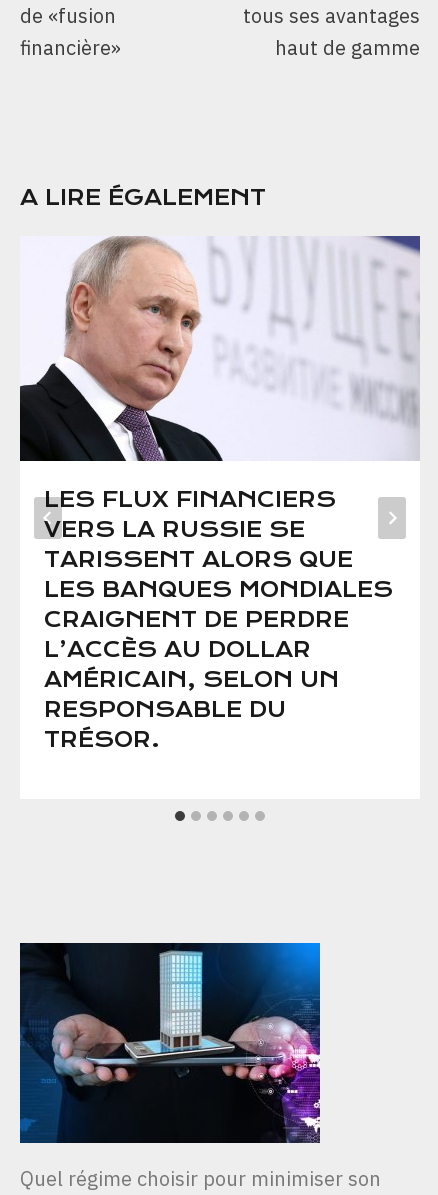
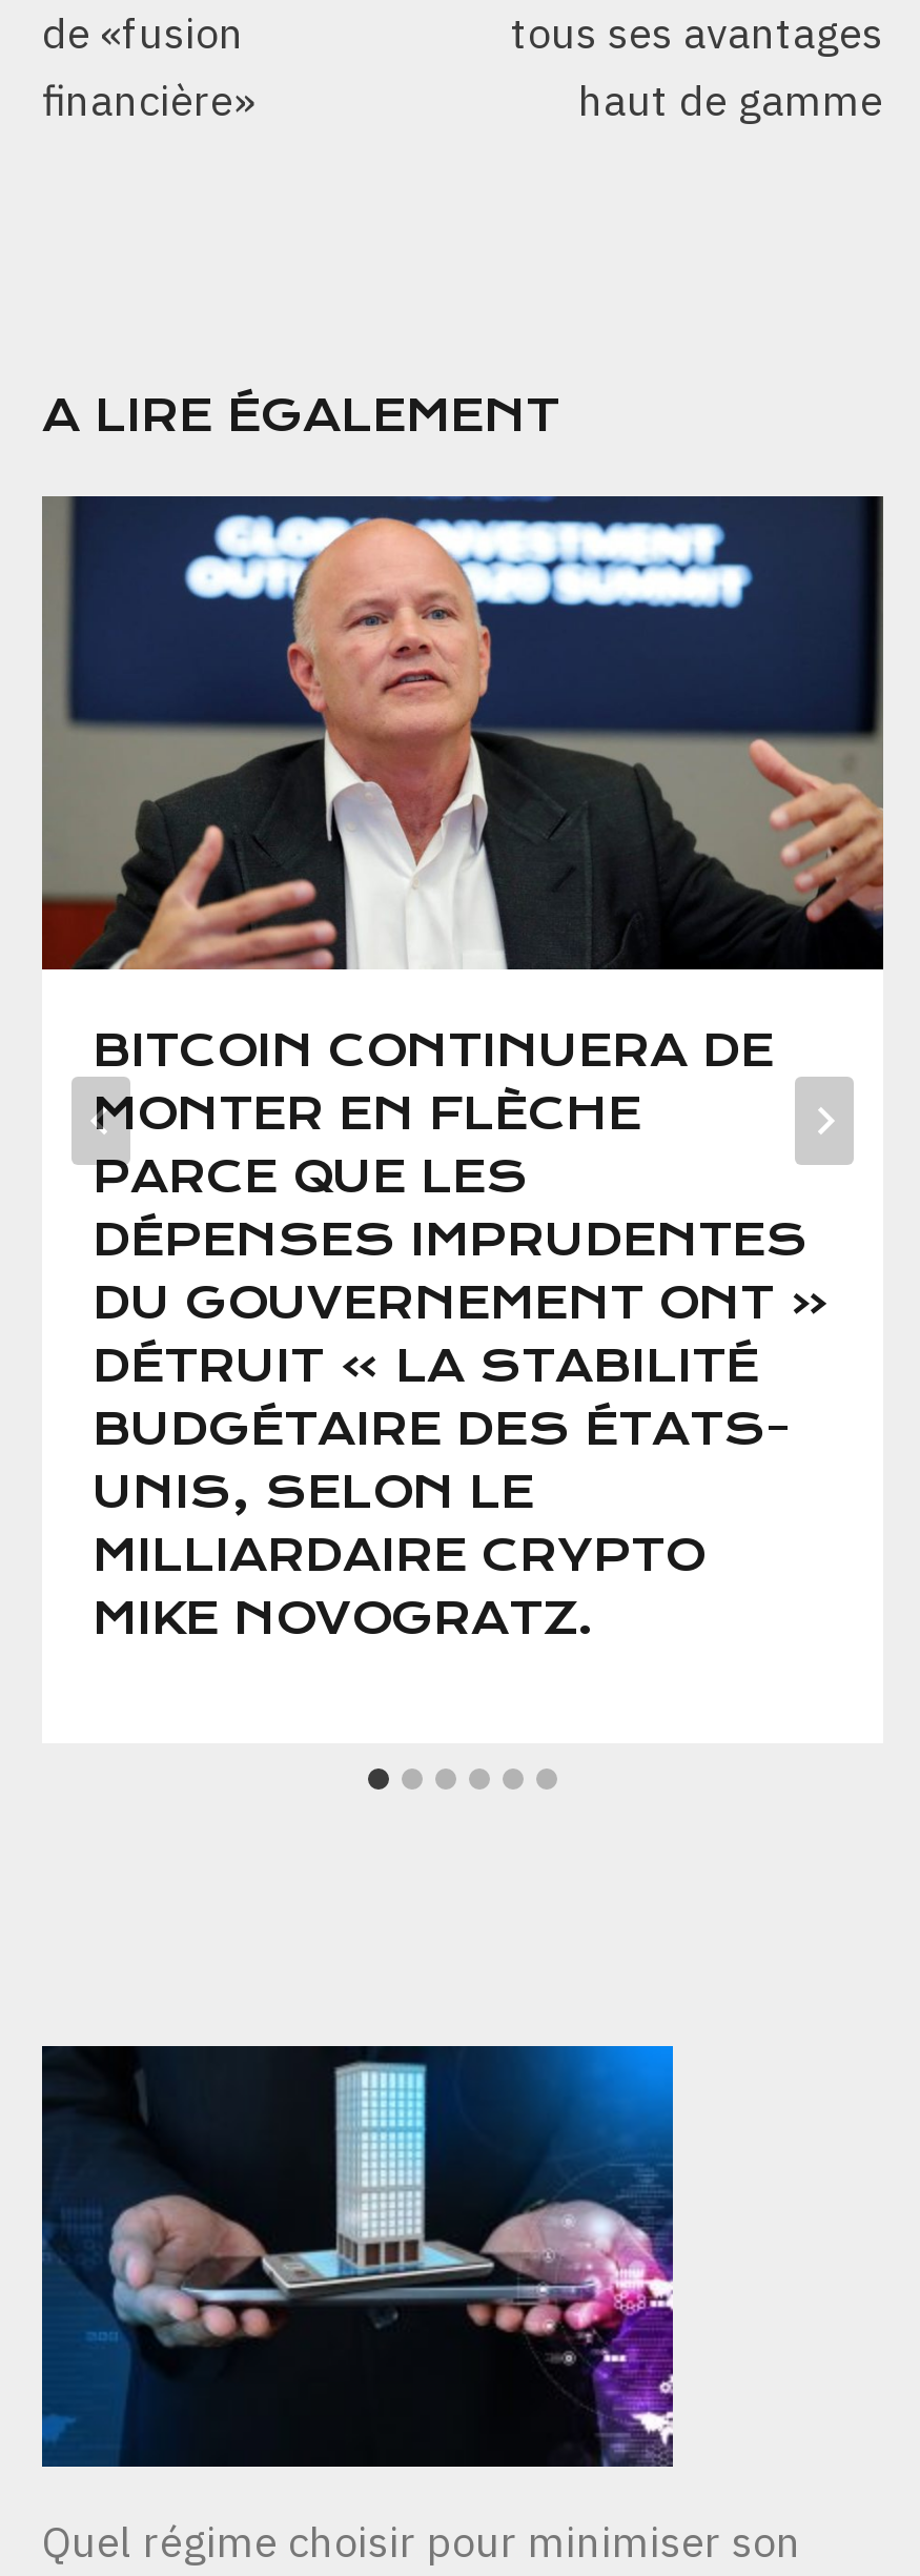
- [image]
- LES FLUX FINANCIERS
- VERS LA RUSSIE SE
- TARISSENT ALORS QUE
- LES BANQUES MONDIALES
- CRAIGNENT DE PERDRE
- L’ACCÈS AU DOLLAR
- AMÉRICAIN, SELON UN
- RESPONSABLE DU
- TRÉSOR.
+ [image]
+ BITCOIN CONTINUERA DE
+ MONTER EN FLÈCHE
+ PARCE QUE LES
+ DÉPENSES IMPRUDENTES
+ DU GOUVERNEMENT ONT «
+ DÉTRUIT » LA STABILITÉ
+ BUDGÉTAIRE DES ÉTATS-
+ UNIS, SELON LE
+ MILLIARDAIRE CRYPTO
+ MIKE NOVOGRATZ.
